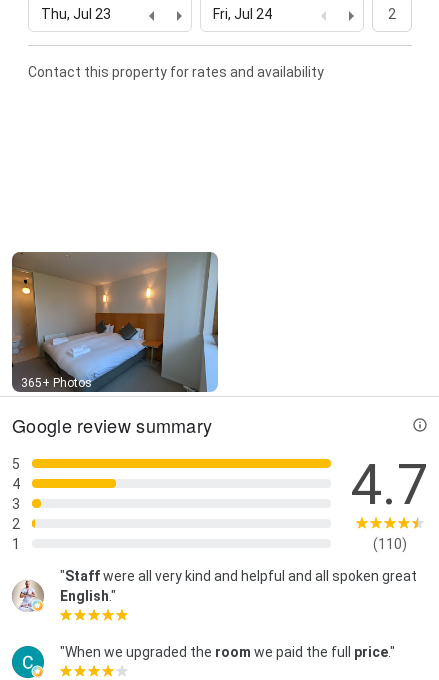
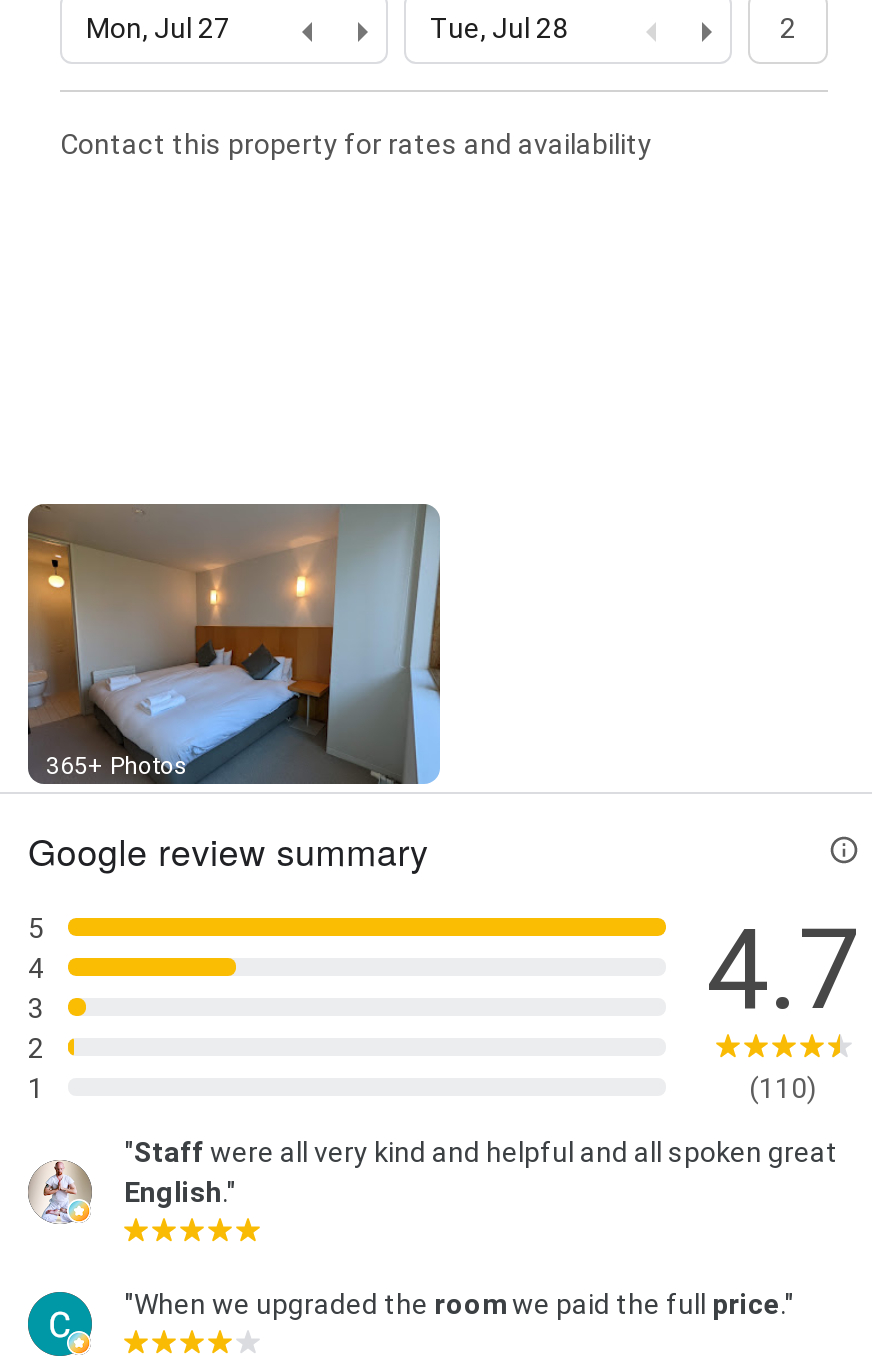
- Thu, Jul 23
+ Mon, Jul 27

- Fri, Jul 24
+ Tue, Jul 28
